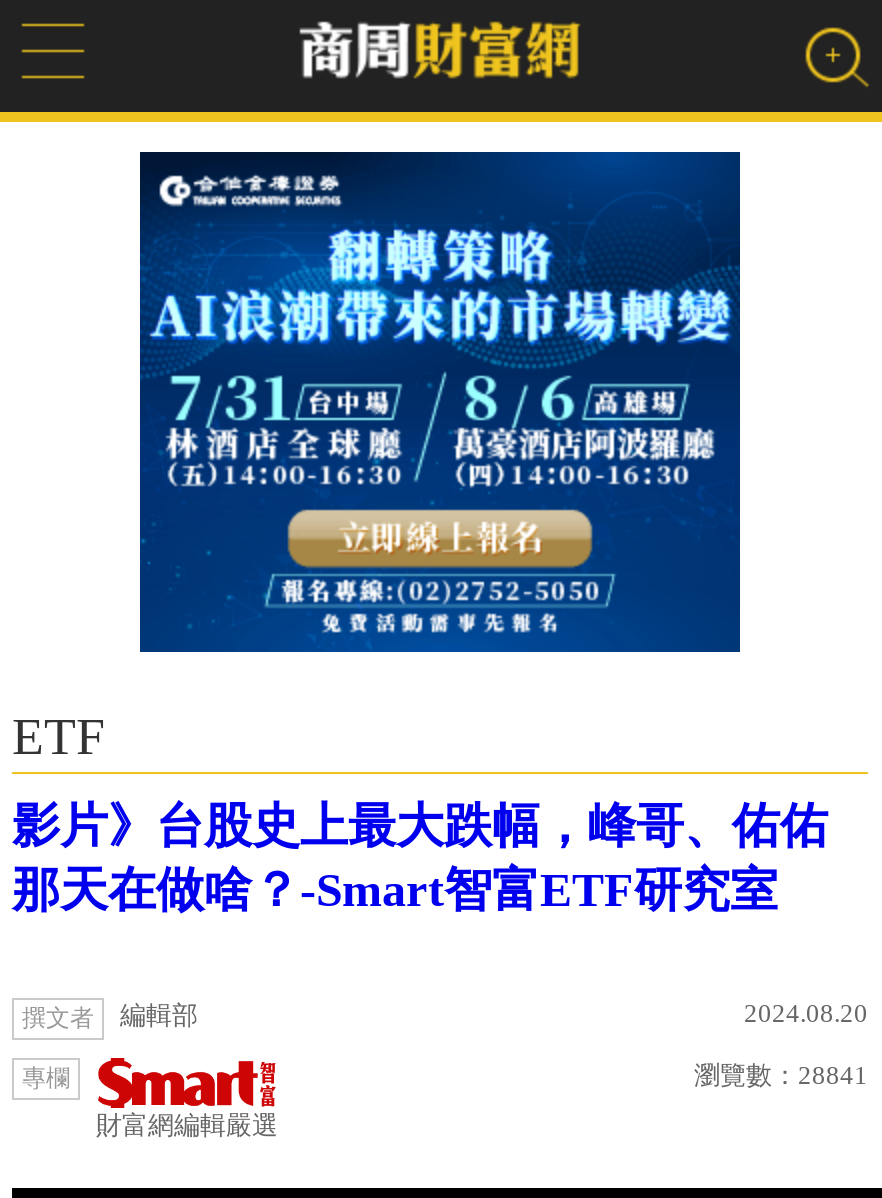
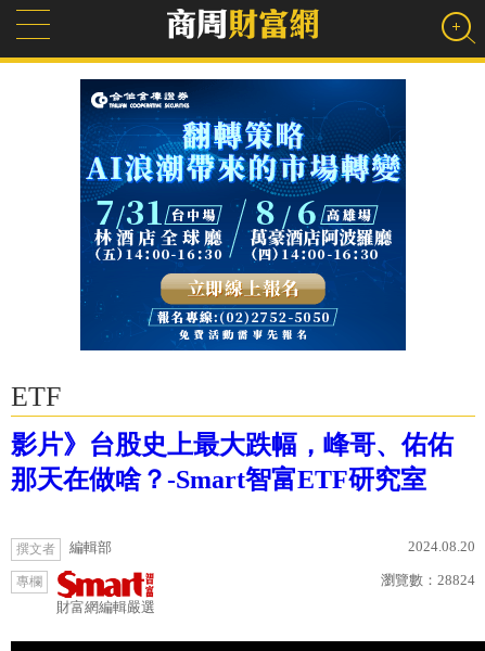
- 瀏覽數：28841
+ 瀏覽數：28824
